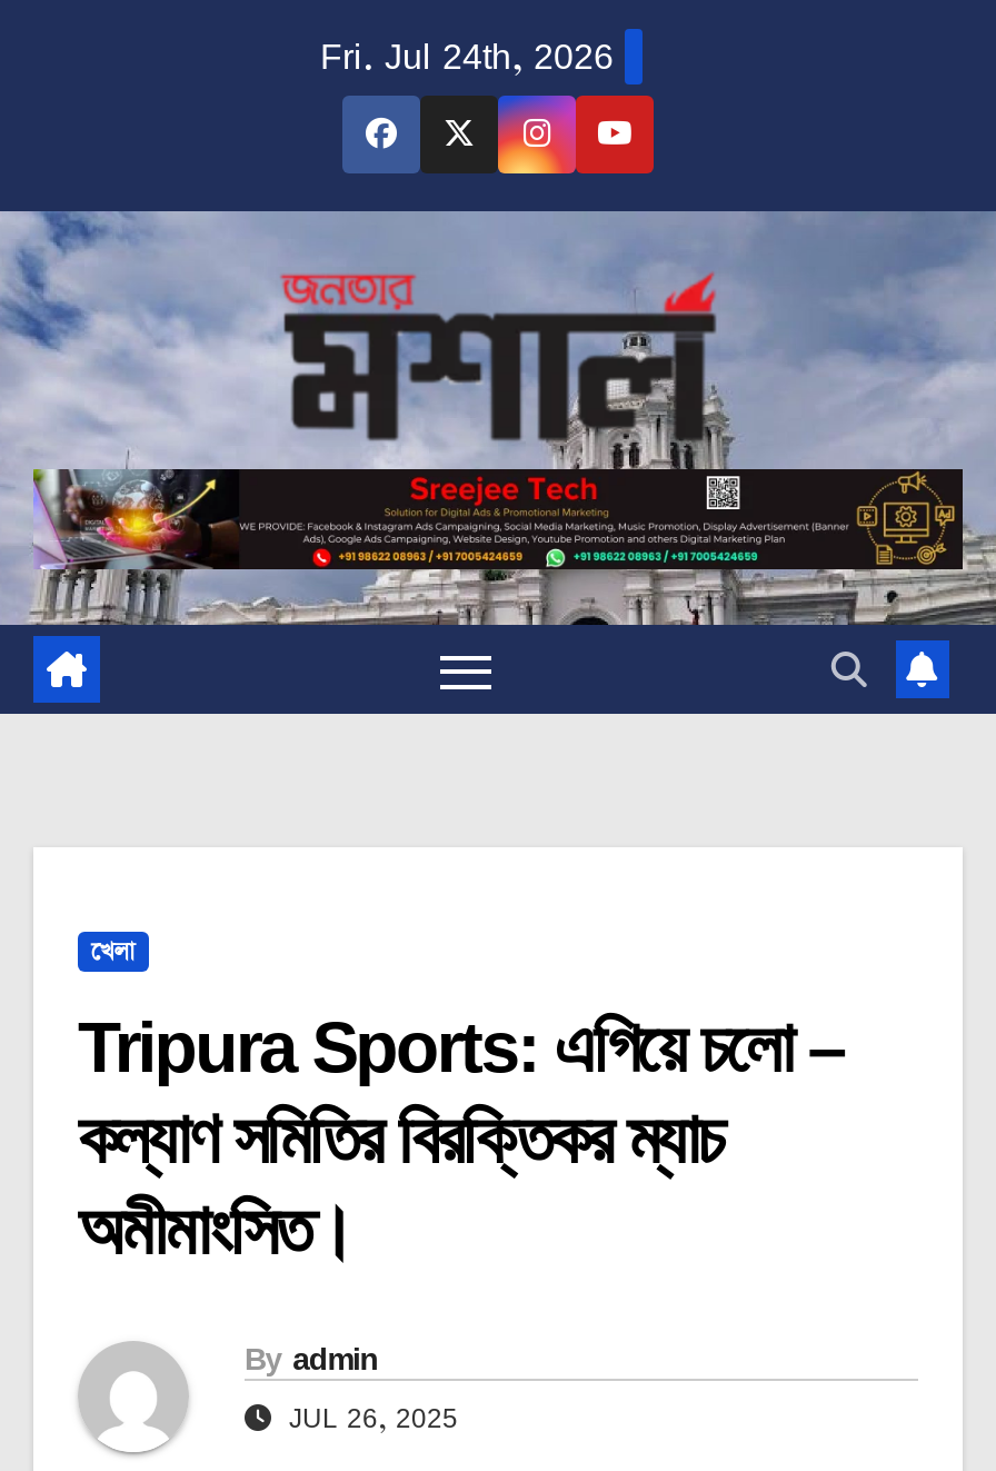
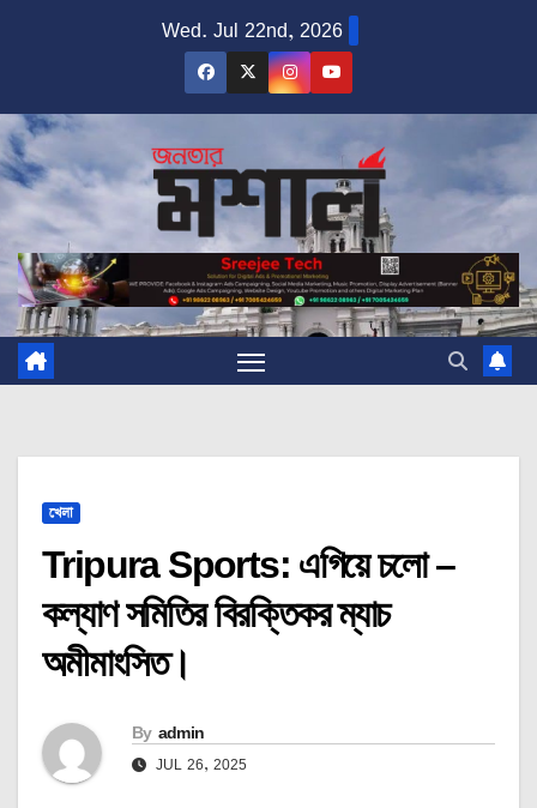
- Fri. Jul 24th, 2026
+ Wed. Jul 22nd, 2026
